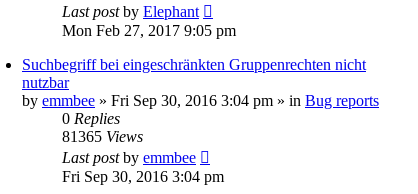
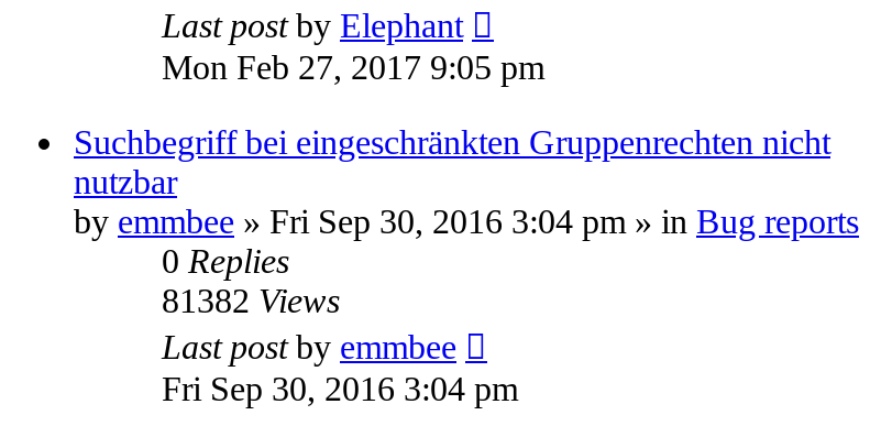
- 81365 Views
+ 81382 Views
